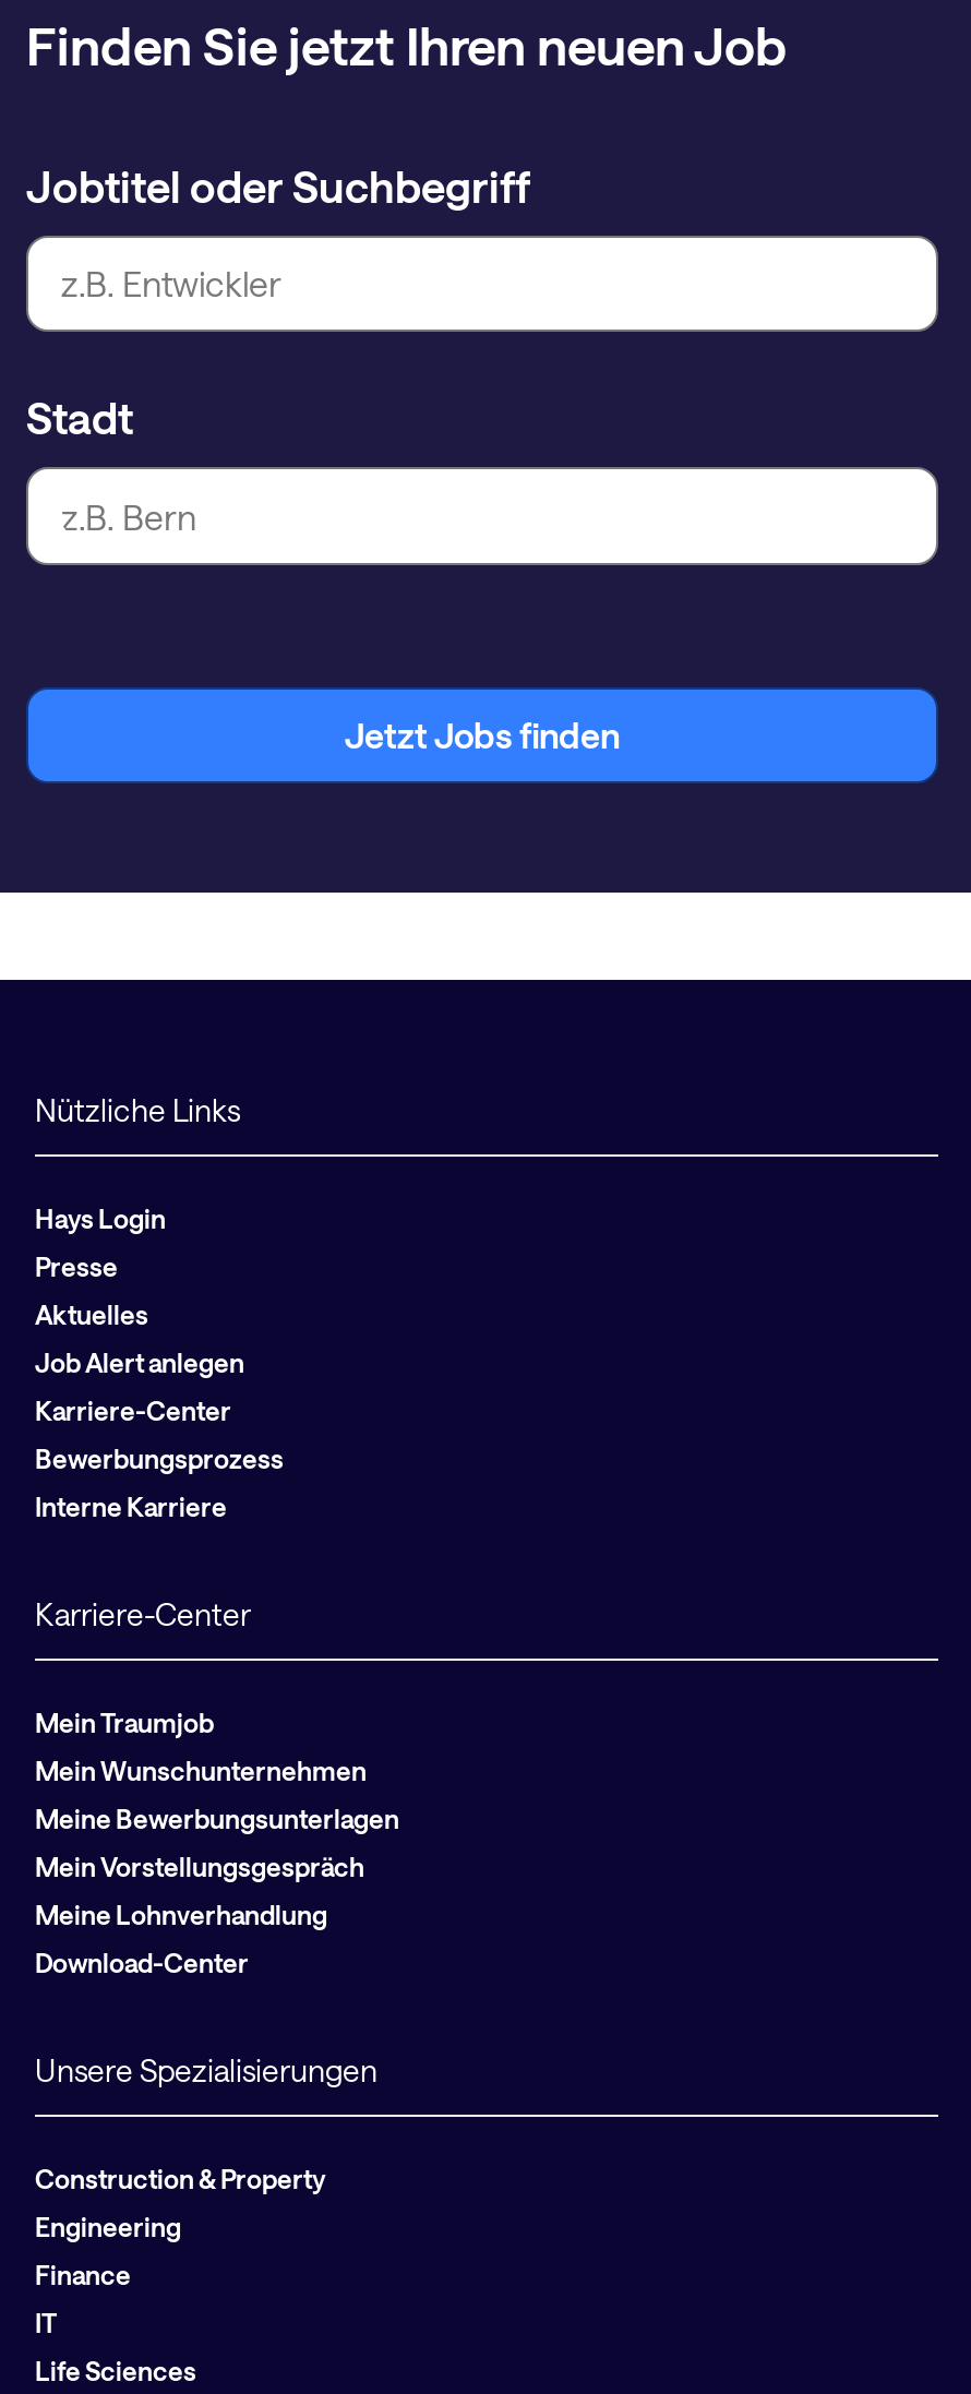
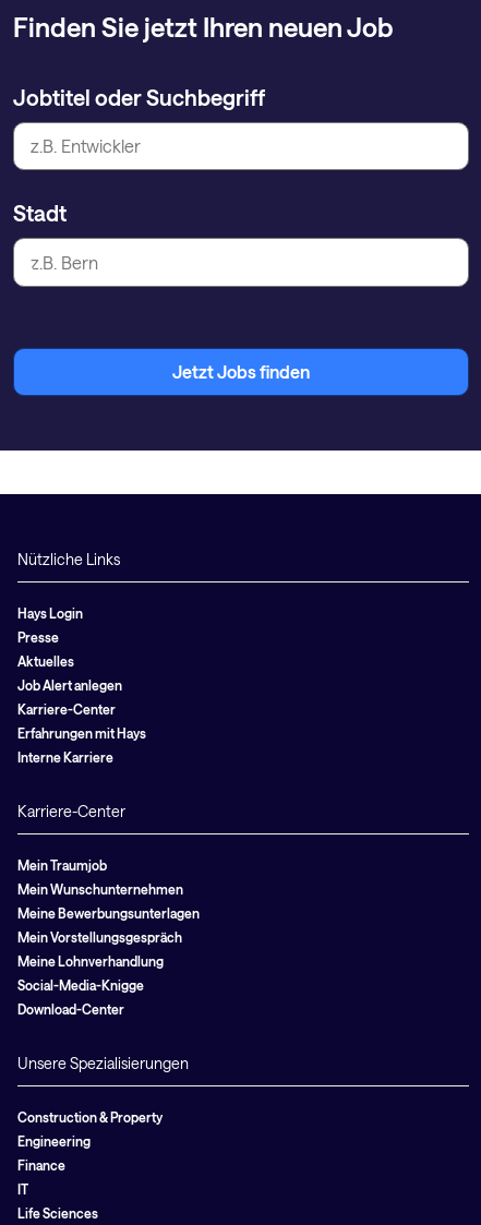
- Bewerbungsprozess
+ Erfahrungen mit Hays

+ Social-Media-Knigge
